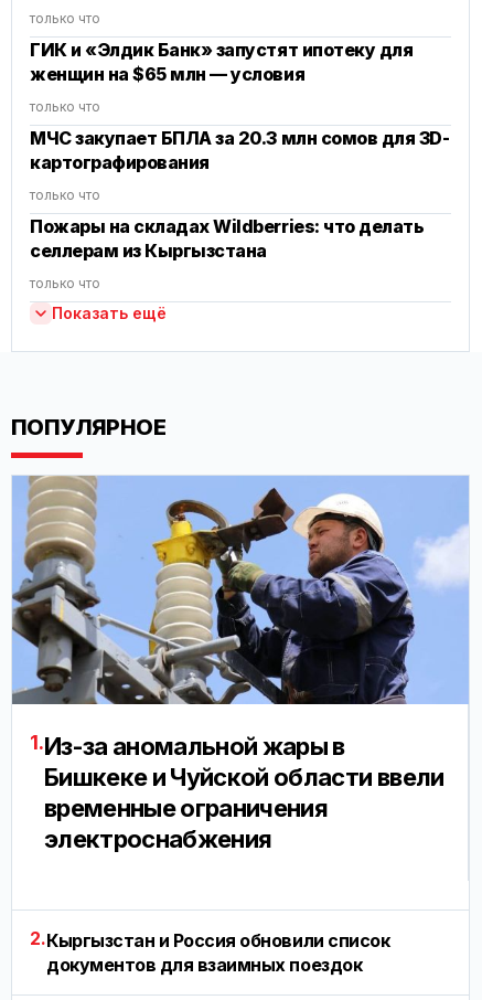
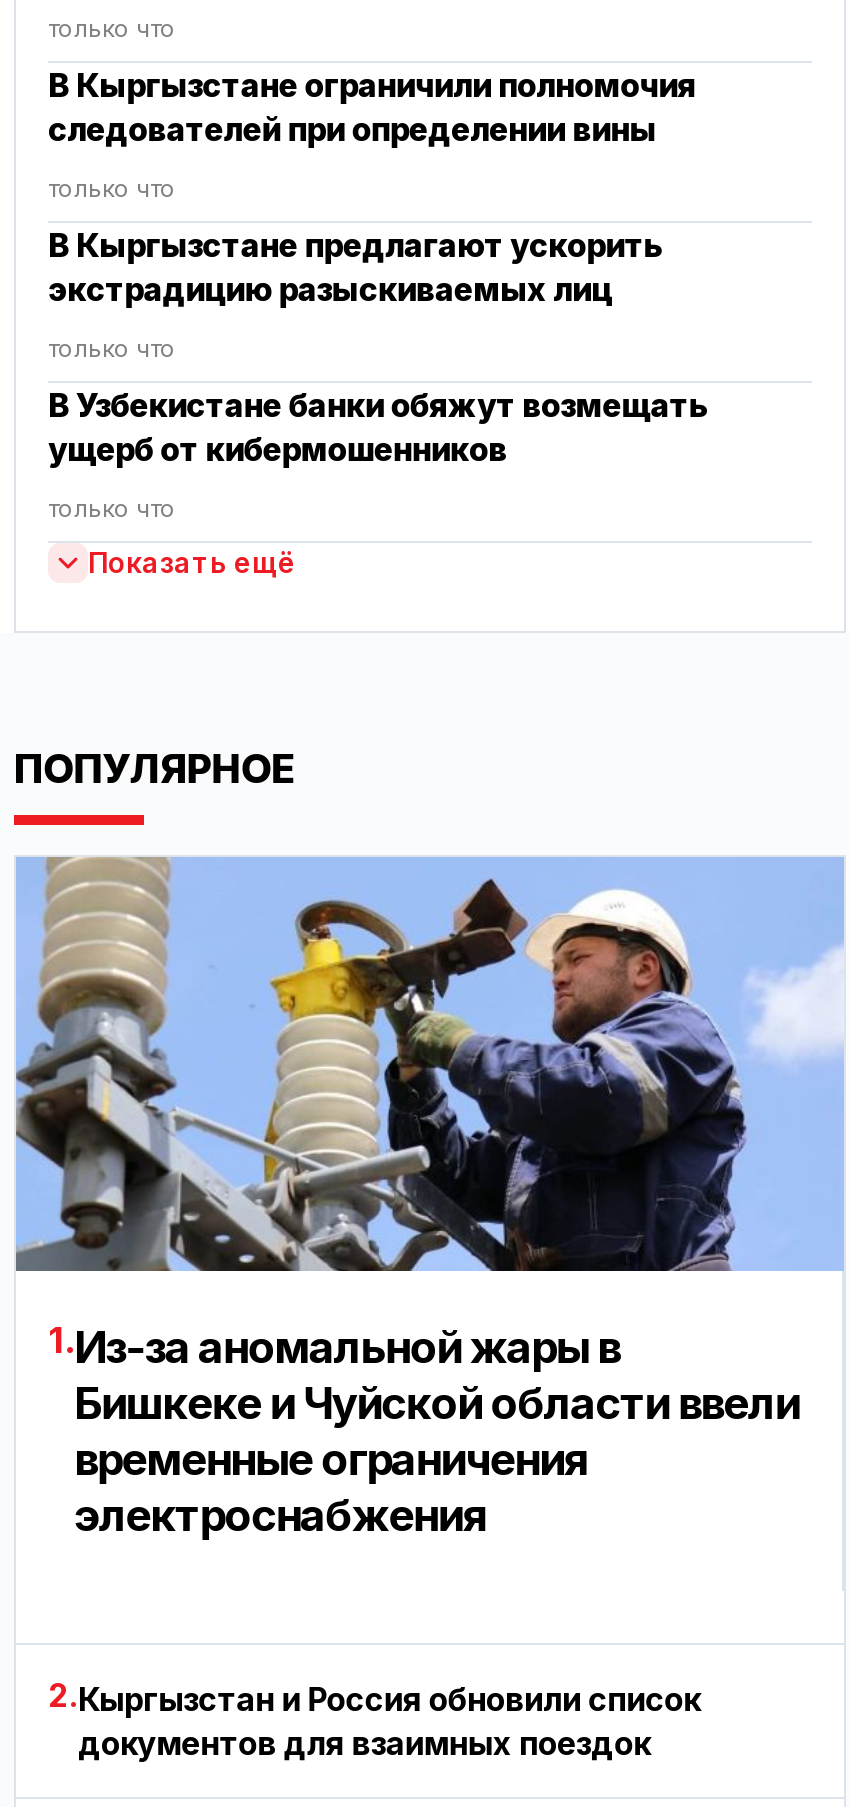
- ГИК и «Элдик Банк» запустят ипотеку для
- женщин на $65 млн — условия
+ В Кыргызстане ограничили полномочия
+ следователей при определении вины

- МЧС закупает БПЛА за 20.3 млн сомов для 3D-
- картографирования
+ В Кыргызстане предлагают ускорить
+ экстрадицию разыскиваемых лиц

- Пожары на складах Wildberries: что делать
- селлерам из Кыргызстана
+ В Узбекистане банки обяжут возмещать
+ ущерб от кибермошенников
